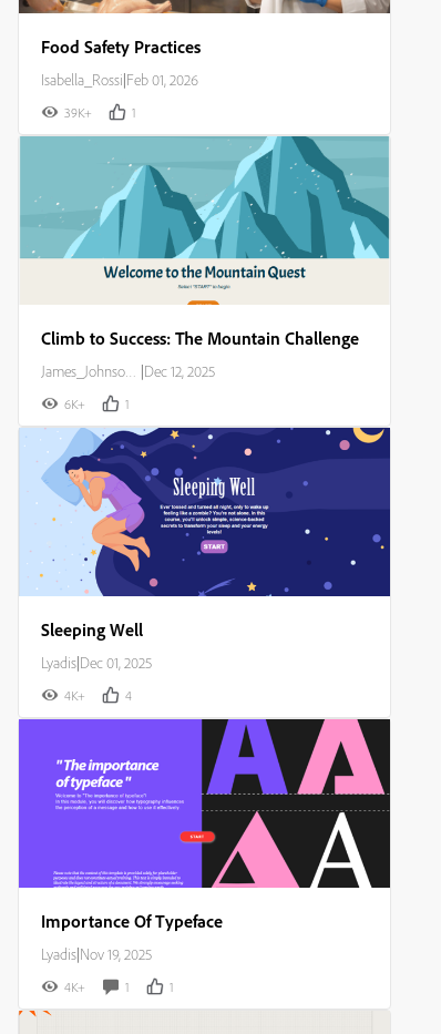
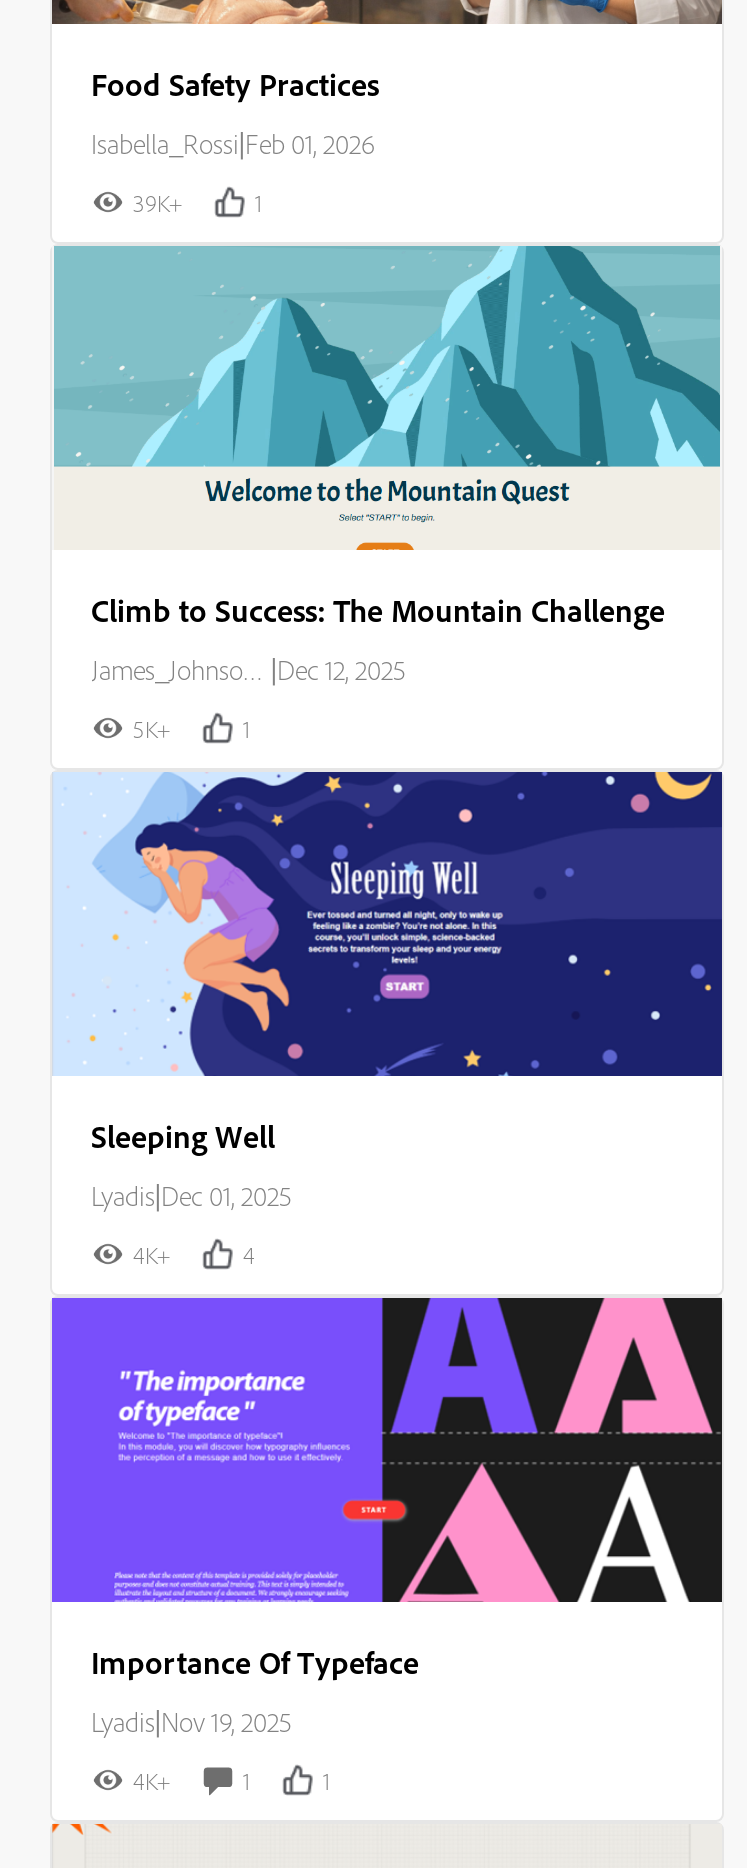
- 6K+
+ 5K+
